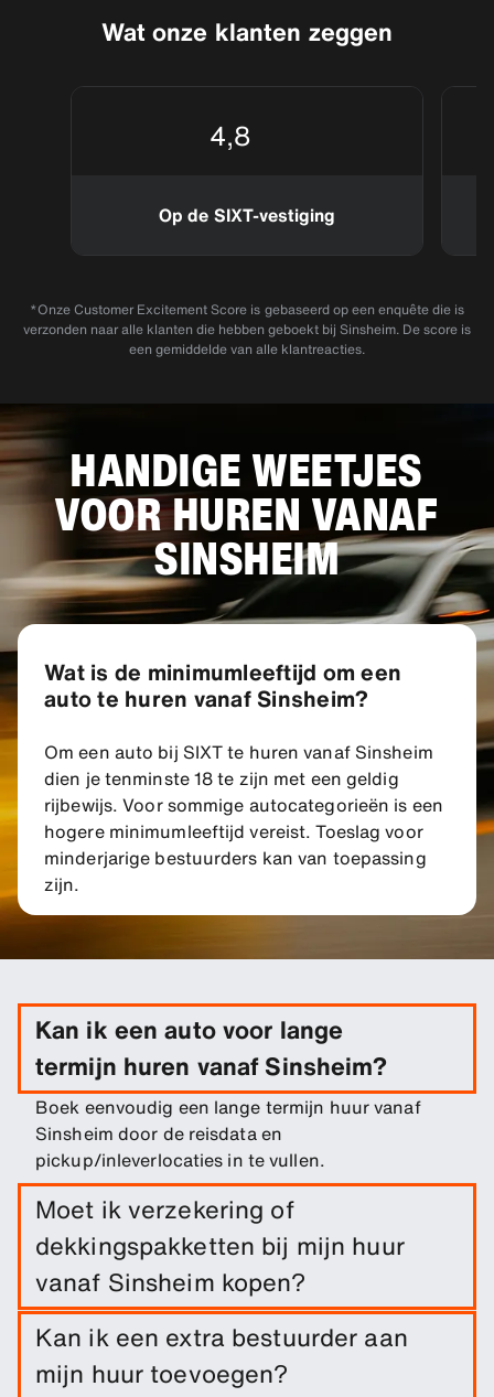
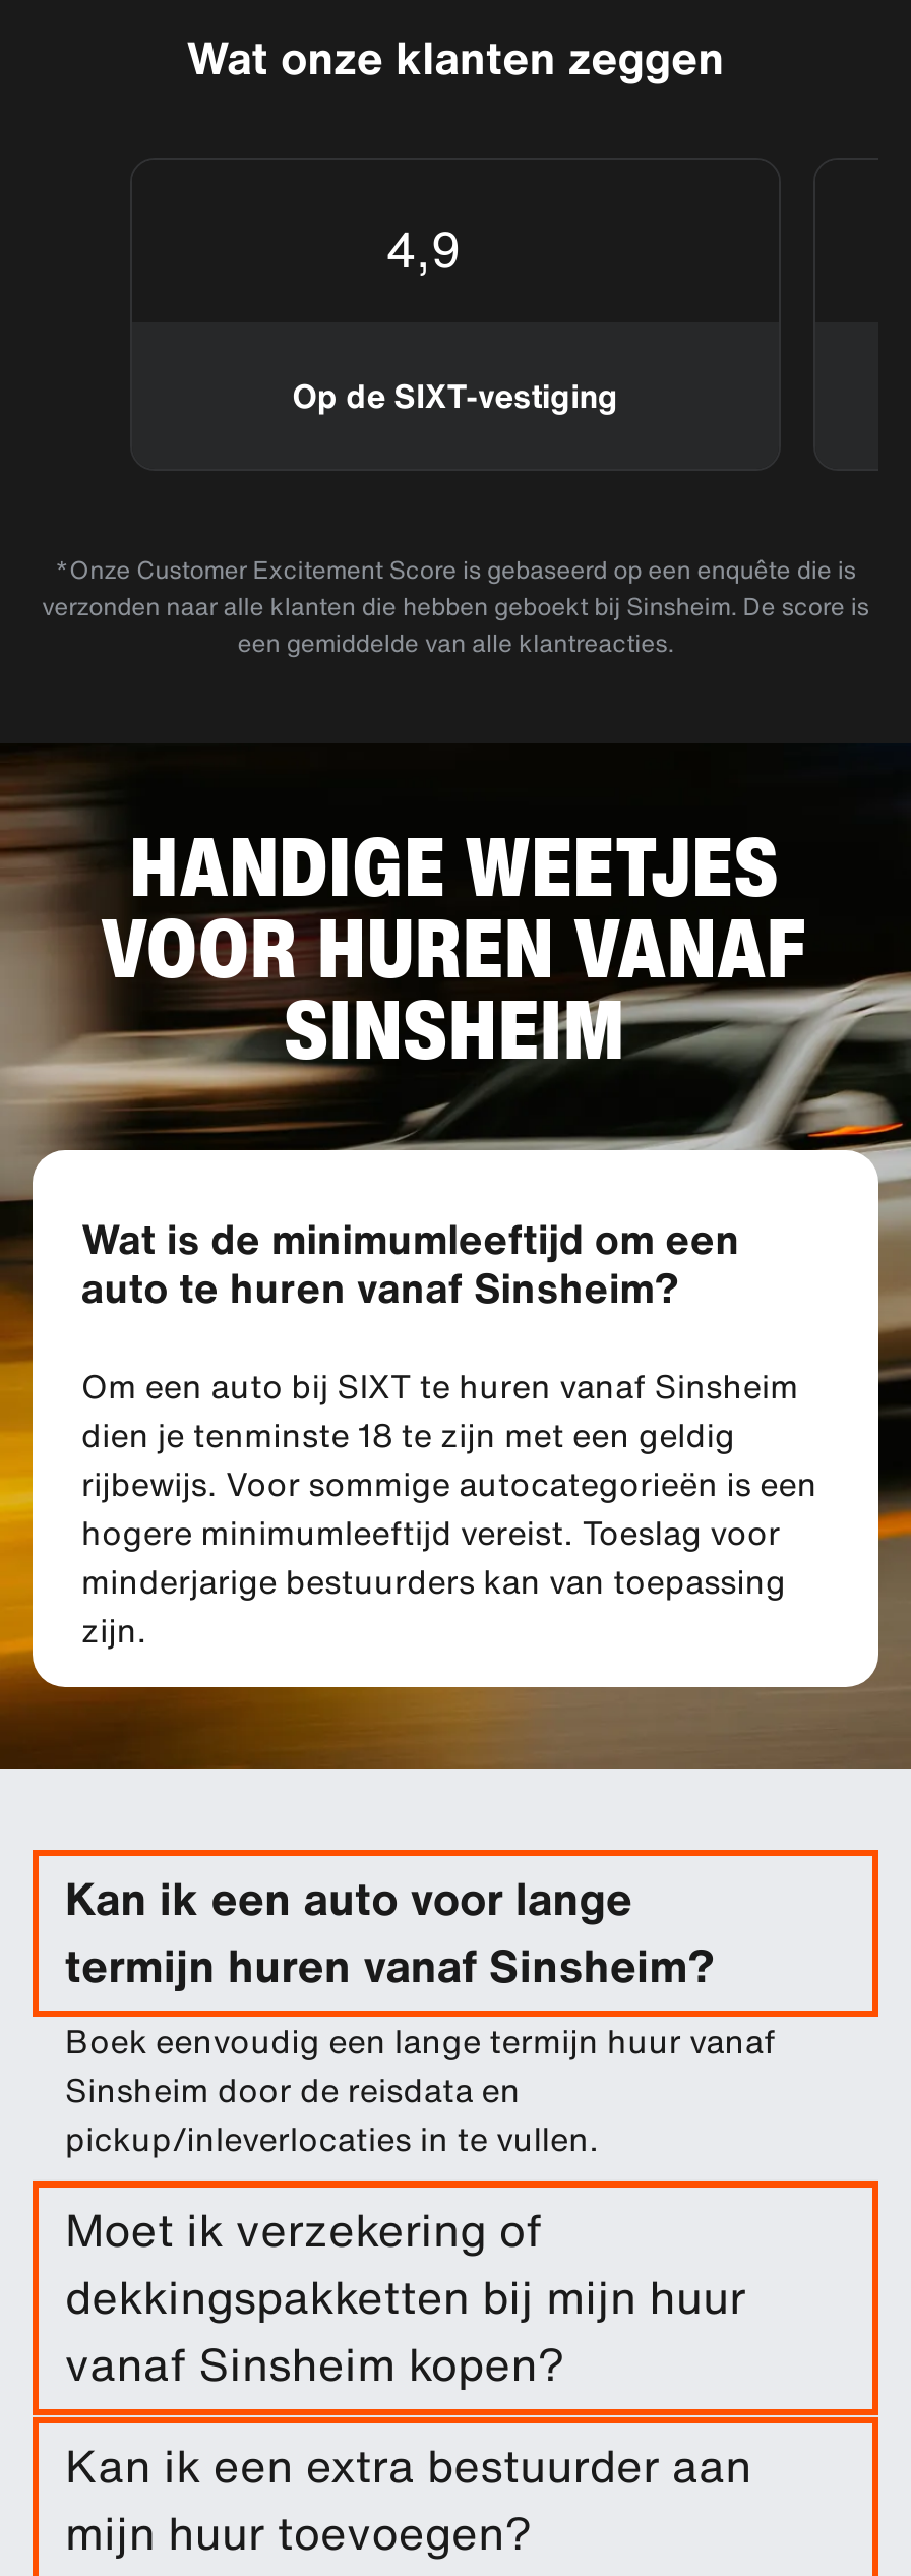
- 4,8
+ 4,9
